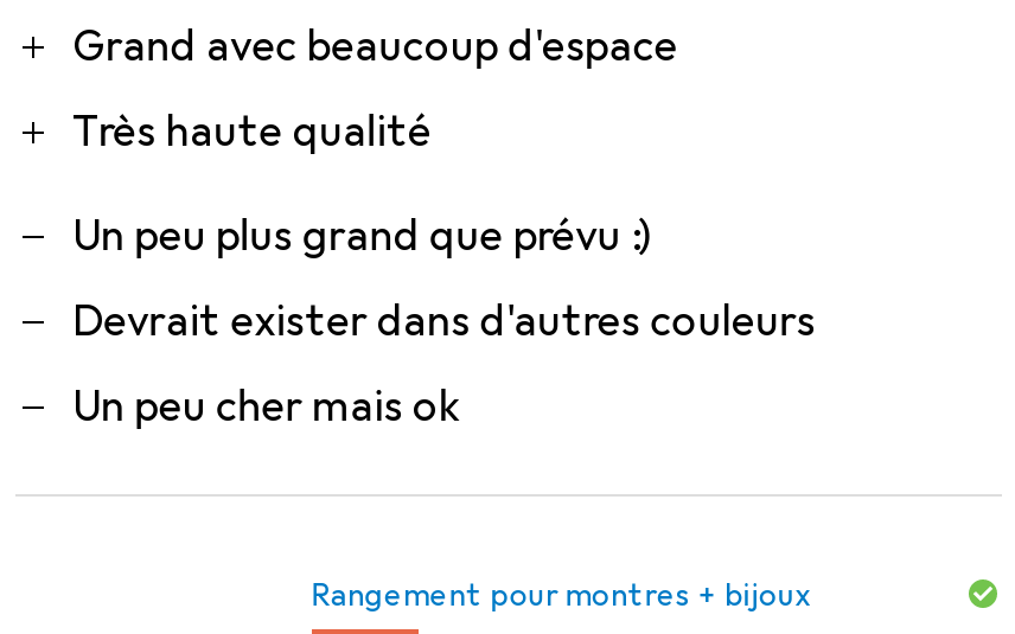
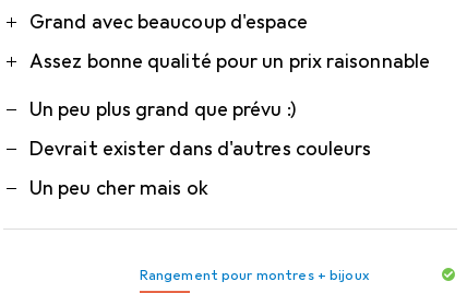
- Très haute qualité
+ Assez bonne qualité pour un prix raisonnable
